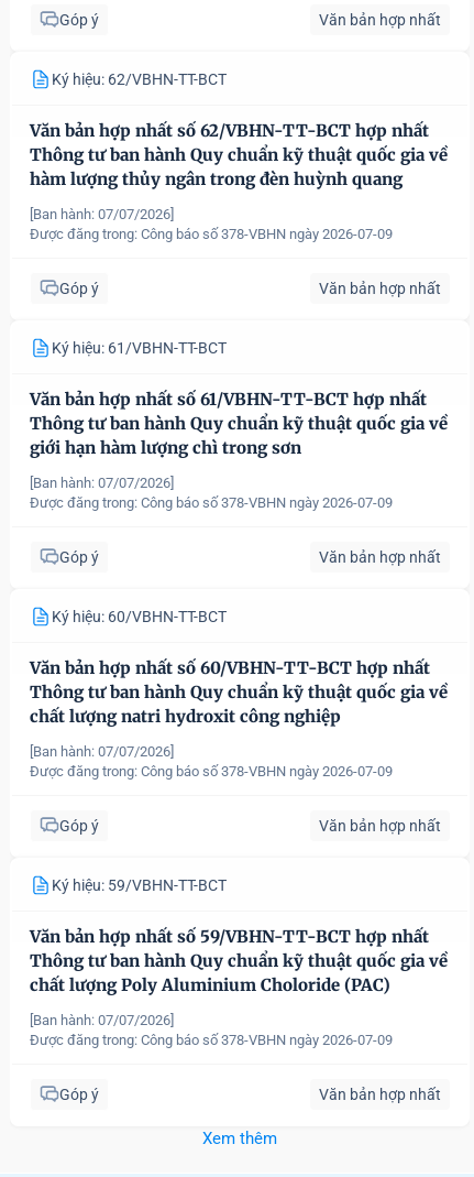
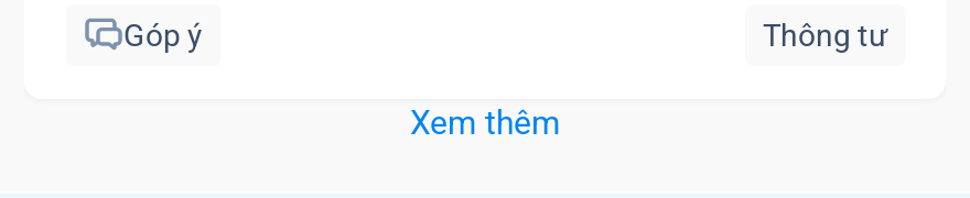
- Văn bản hợp nhất
- Ký hiệu: 62/VBHN-TT-BCT
- Văn bản hợp nhất số 62/VBHN-TT-BCT hợp nhất
- Thông tư ban hành Quy chuẩn kỹ thuật quốc gia về
- hàm lượng thủy ngân trong đèn huỳnh quang
- [Ban hành: 07/07/2026]
- Được đăng trong: Công báo số 378-VBHN ngày 2026-07-09
- Góp ý
- Văn bản hợp nhất
- Ký hiệu: 61/VBHN-TT-BCT
- Văn bản hợp nhất số 61/VBHN-TT-BCT hợp nhất
- Thông tư ban hành Quy chuẩn kỹ thuật quốc gia về
- giới hạn hàm lượng chì trong sơn
- [Ban hành: 07/07/2026]
- Được đăng trong: Công báo số 378-VBHN ngày 2026-07-09
- Góp ý
- Văn bản hợp nhất
- Ký hiệu: 60/VBHN-TT-BCT
- Văn bản hợp nhất số 60/VBHN-TT-BCT hợp nhất
- Thông tư ban hành Quy chuẩn kỹ thuật quốc gia về
- chất lượng natri hydroxit công nghiệp
- [Ban hành: 07/07/2026]
- Được đăng trong: Công báo số 378-VBHN ngày 2026-07-09
- Góp ý
- Văn bản hợp nhất
- Ký hiệu: 59/VBHN-TT-BCT
- Văn bản hợp nhất số 59/VBHN-TT-BCT hợp nhất
- Thông tư ban hành Quy chuẩn kỹ thuật quốc gia về
- chất lượng Poly Aluminium Choloride (PAC)
- [Ban hành: 07/07/2026]
- Được đăng trong: Công báo số 378-VBHN ngày 2026-07-09
- Góp ý
- Văn bản hợp nhất
+ Thông tư
